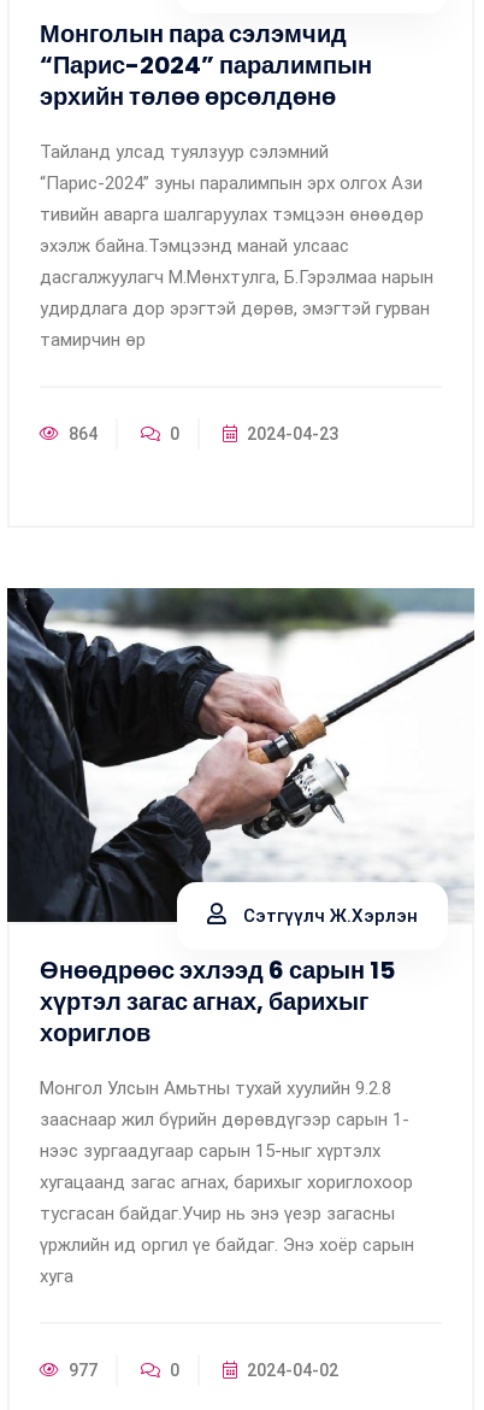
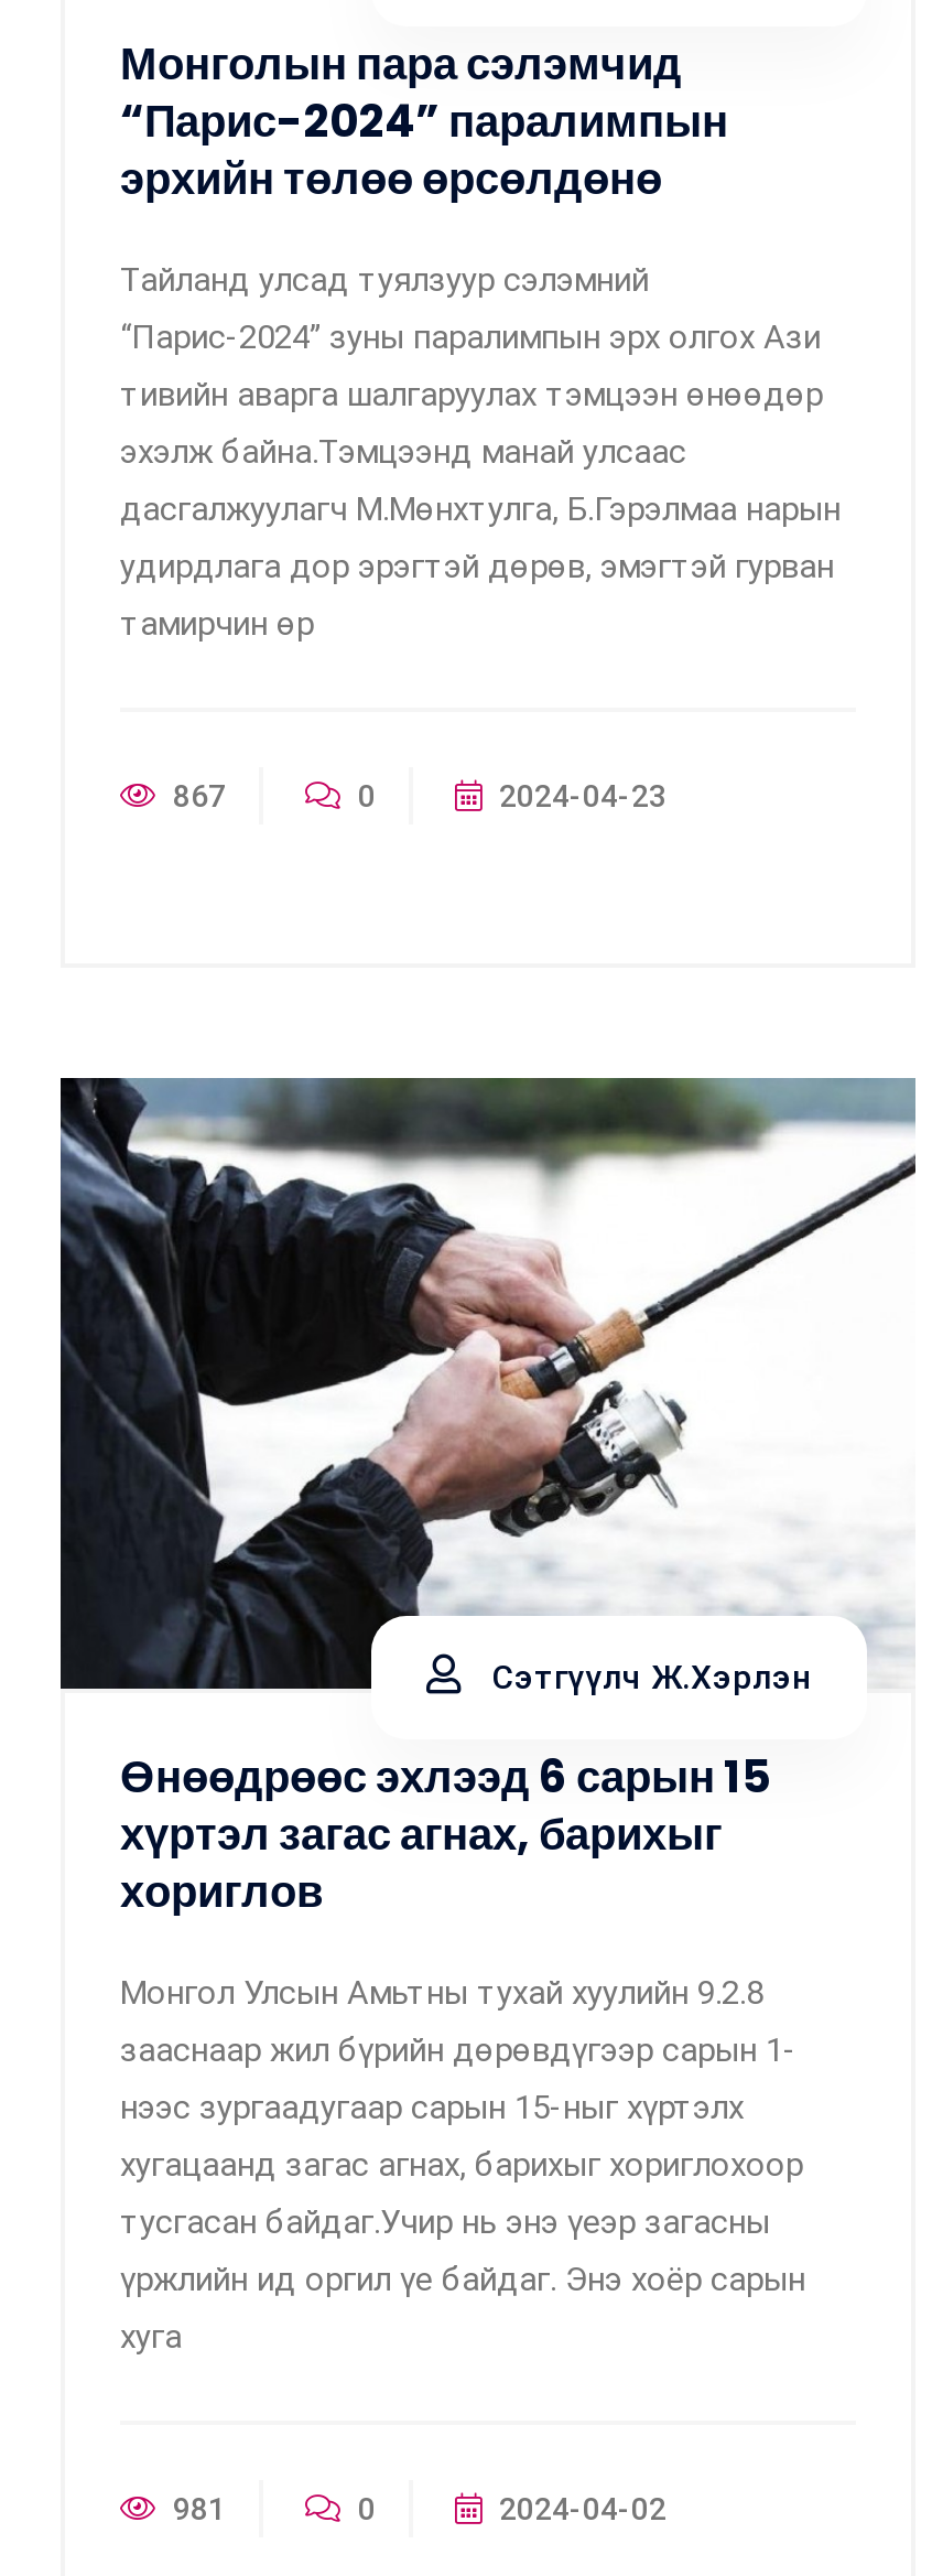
- 864
+ 867

- 977
+ 981
